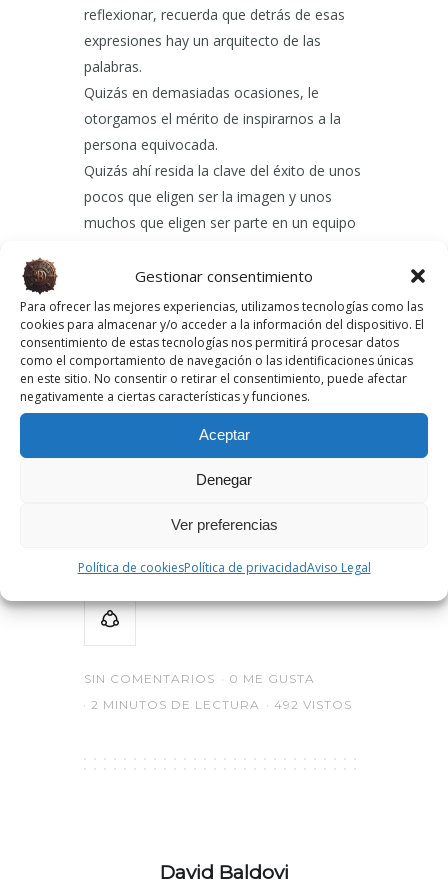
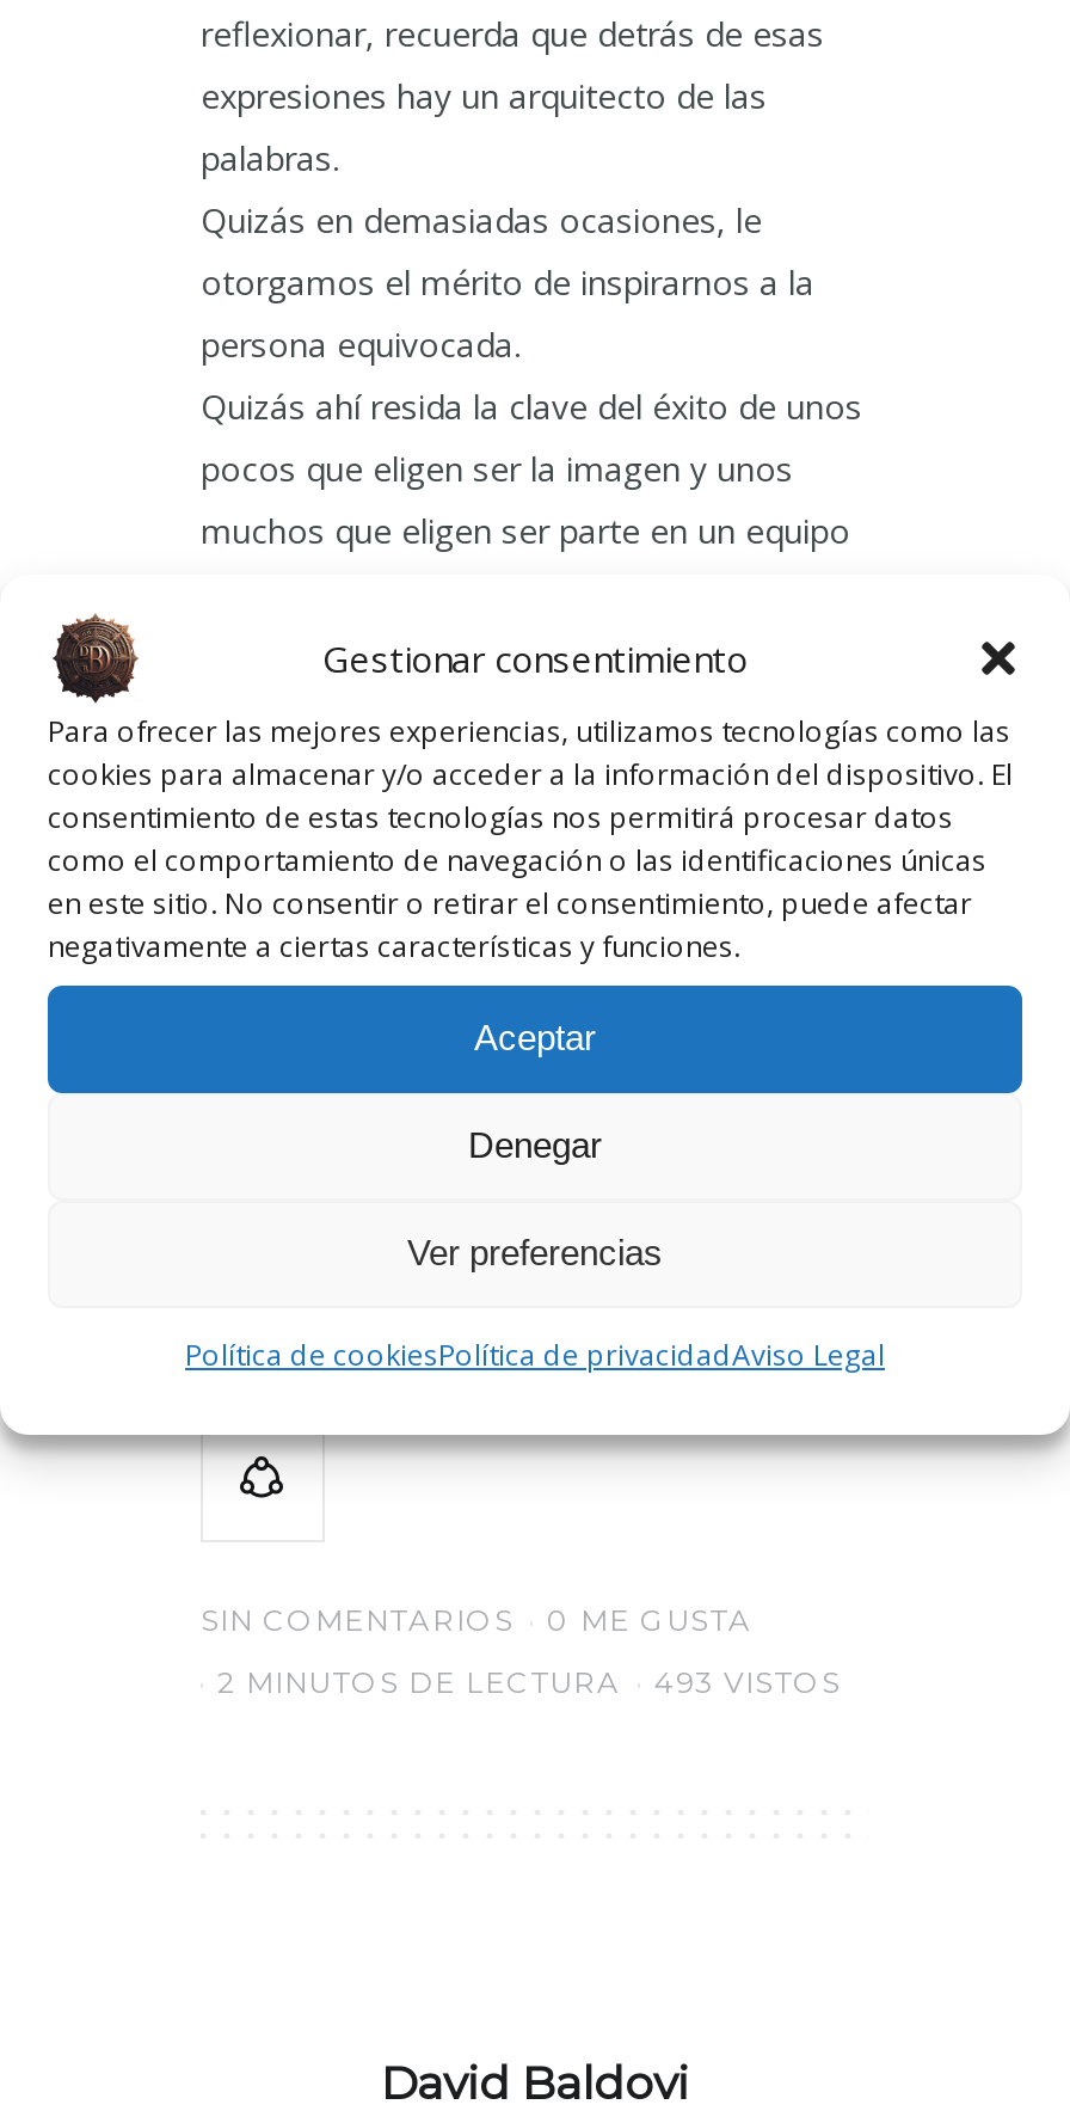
- 2 MINUTOS DE LECTURA 492 VISTOS
+ 2 MINUTOS DE LECTURA 493 VISTOS
